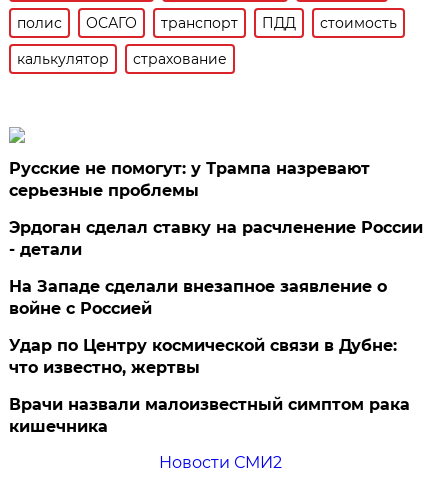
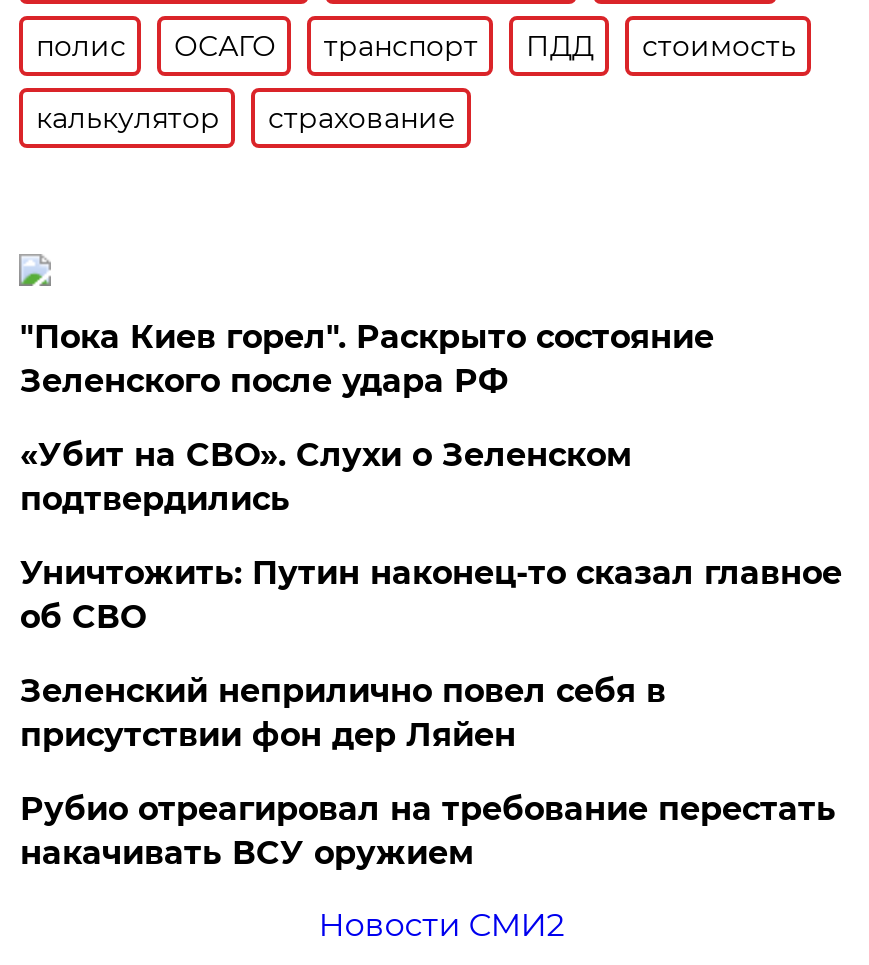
- Русские не помогут: у Трампа назревают
- серьезные проблемы
+ "Пока Киев горел". Раскрыто состояние
+ Зеленского после удара РФ

- Эрдоган сделал ставку на расчленение России
- - детали
+ «Убит на СВО». Слухи о Зеленском
+ подтвердились

- На Западе сделали внезапное заявление о
- войне с Россией
+ Уничтожить: Путин наконец-то сказал главное
+ об СВО

- Удар по Центру космической связи в Дубне:
- что известно, жертвы
+ Зеленский неприлично повел cебя в
+ присутствии фон дер Ляйен

- Врачи назвали малоизвестный симптом рака
- кишечника
+ Рубио отреагировал на требование перестать
+ накачивать ВСУ оружием
